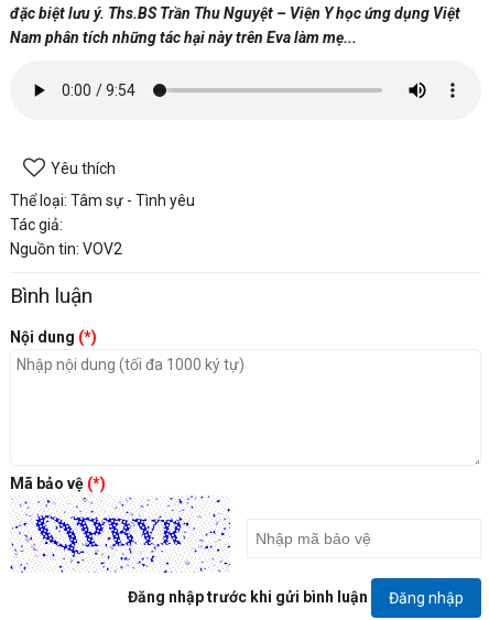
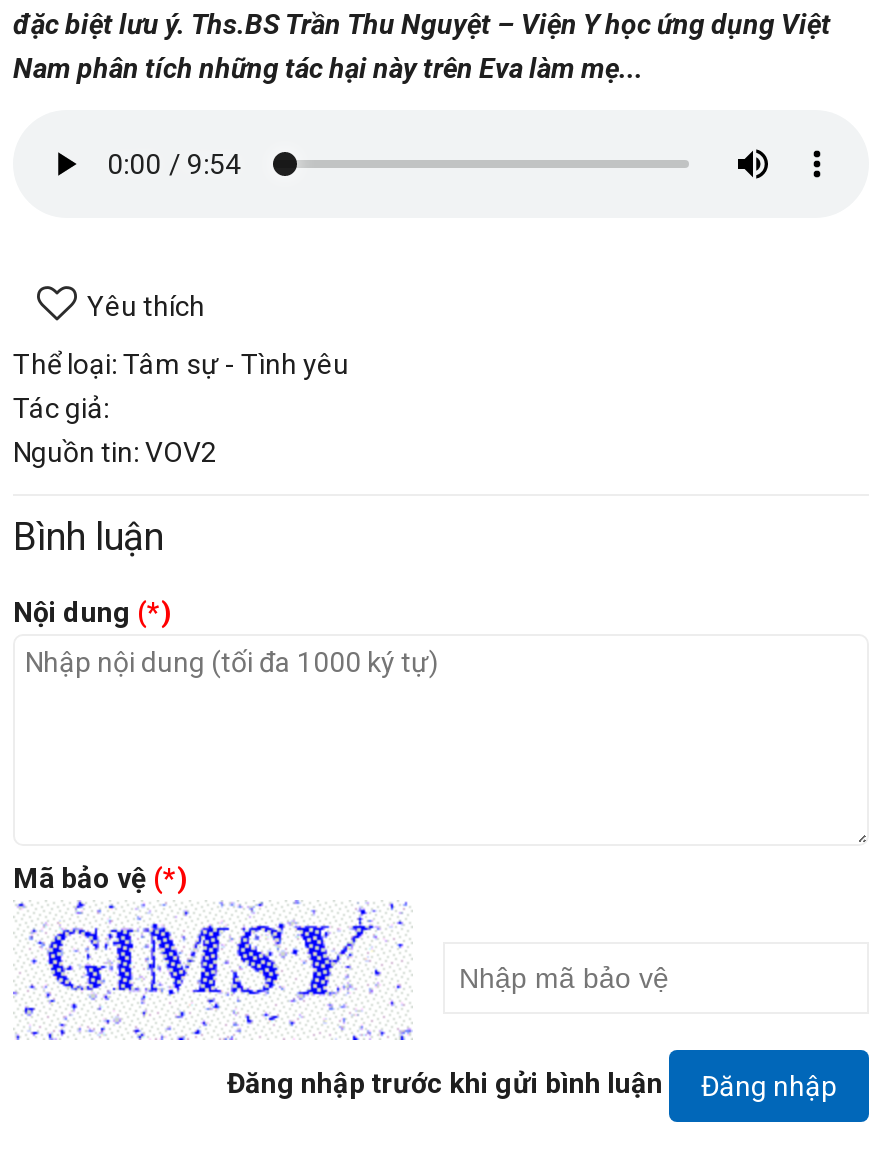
- [image]
+ [image]
